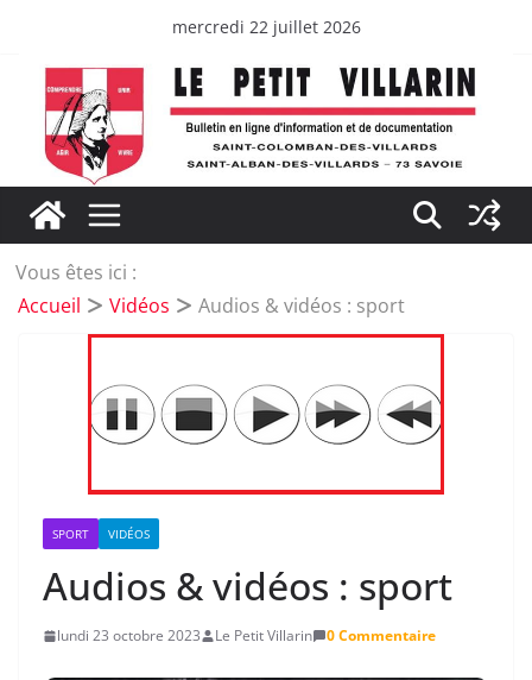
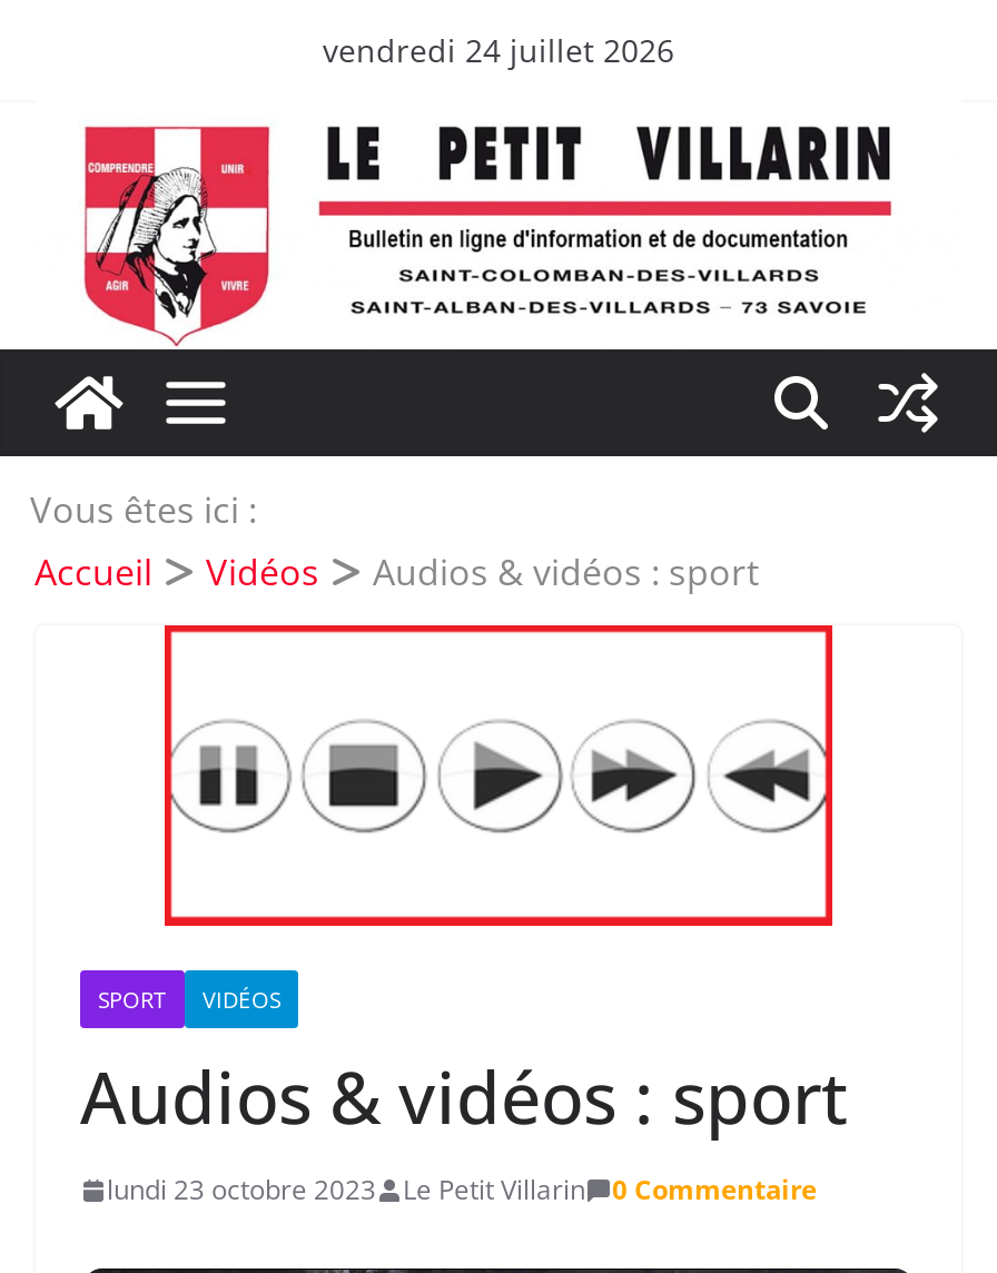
- mercredi 22 juillet 2026
+ vendredi 24 juillet 2026
